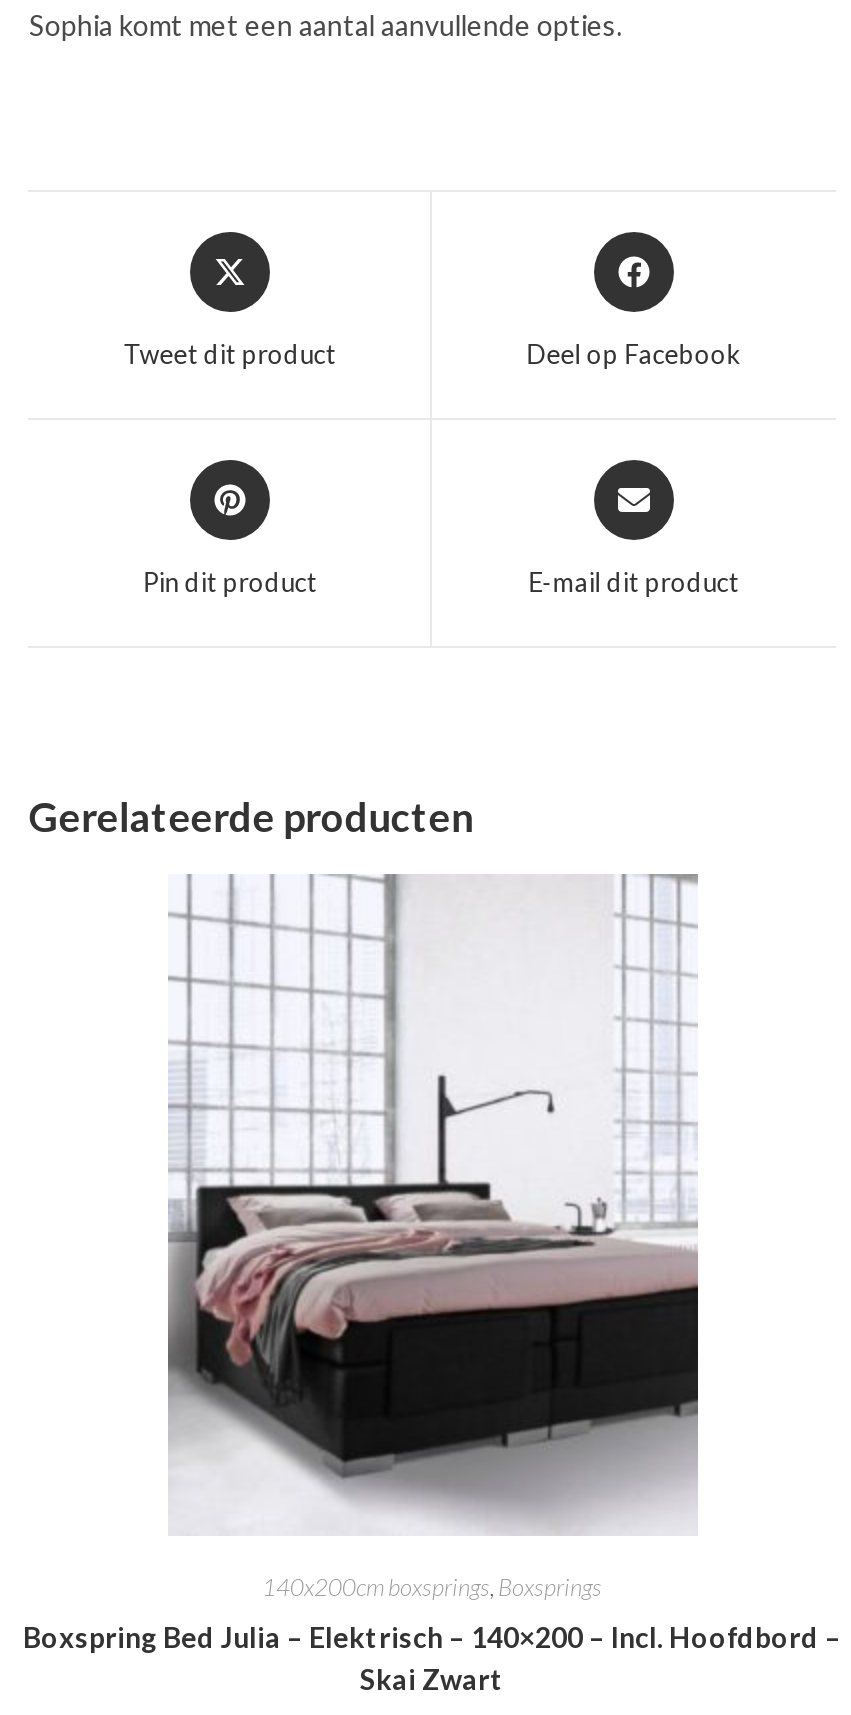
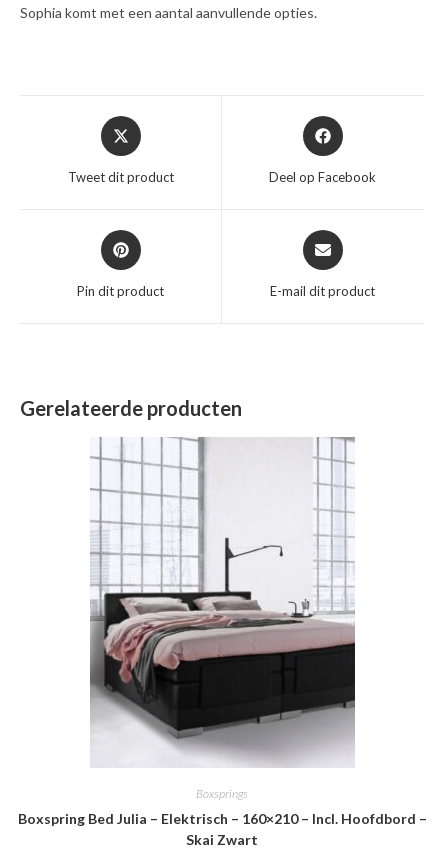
- 140x200cm boxsprings, Boxsprings
+ Boxsprings

- Boxspring Bed Julia – Elektrisch – 140×200 – Incl. Hoofdbord –
+ Boxspring Bed Julia – Elektrisch – 160×210 – Incl. Hoofdbord –
